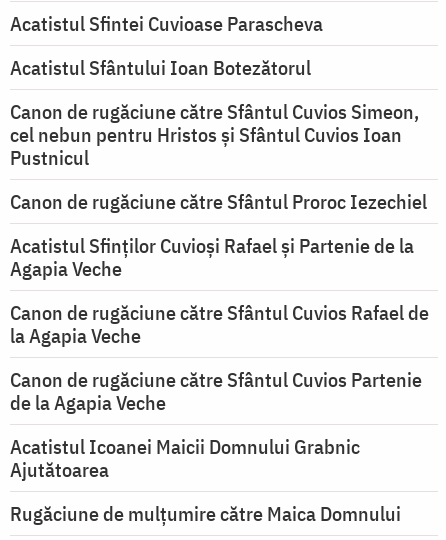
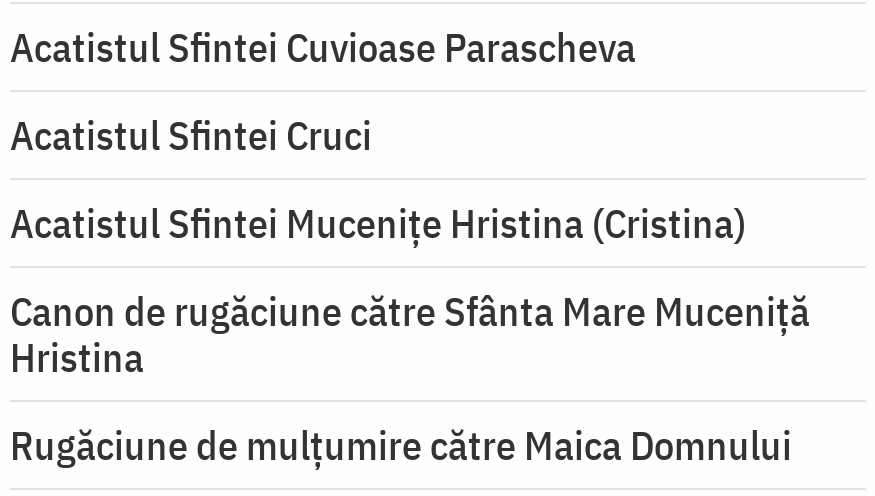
- Acatistul Sfântului Ioan Botezătorul
- Canon de rugăciune către Sfântul Cuvios Simeon,
- cel nebun pentru Hristos şi Sfântul Cuvios Ioan
- Pustnicul
- Canon de rugăciune către Sfântul Proroc Iezechiel
- Acatistul Sfinţilor Cuvioşi Rafael şi Partenie de la
- Agapia Veche
- Canon de rugăciune către Sfântul Cuvios Rafael de
- la Agapia Veche
- Canon de rugăciune către Sfântul Cuvios Partenie
- de la Agapia Veche
- Acatistul Icoanei Maicii Domnului Grabnic
- Ajutătoarea
+ Acatistul Sfintei Cruci
+ Acatistul Sfintei Muceniţe Hristina (Cristina)
+ Canon de rugăciune către Sfânta Mare Muceniţă
+ Hristina
